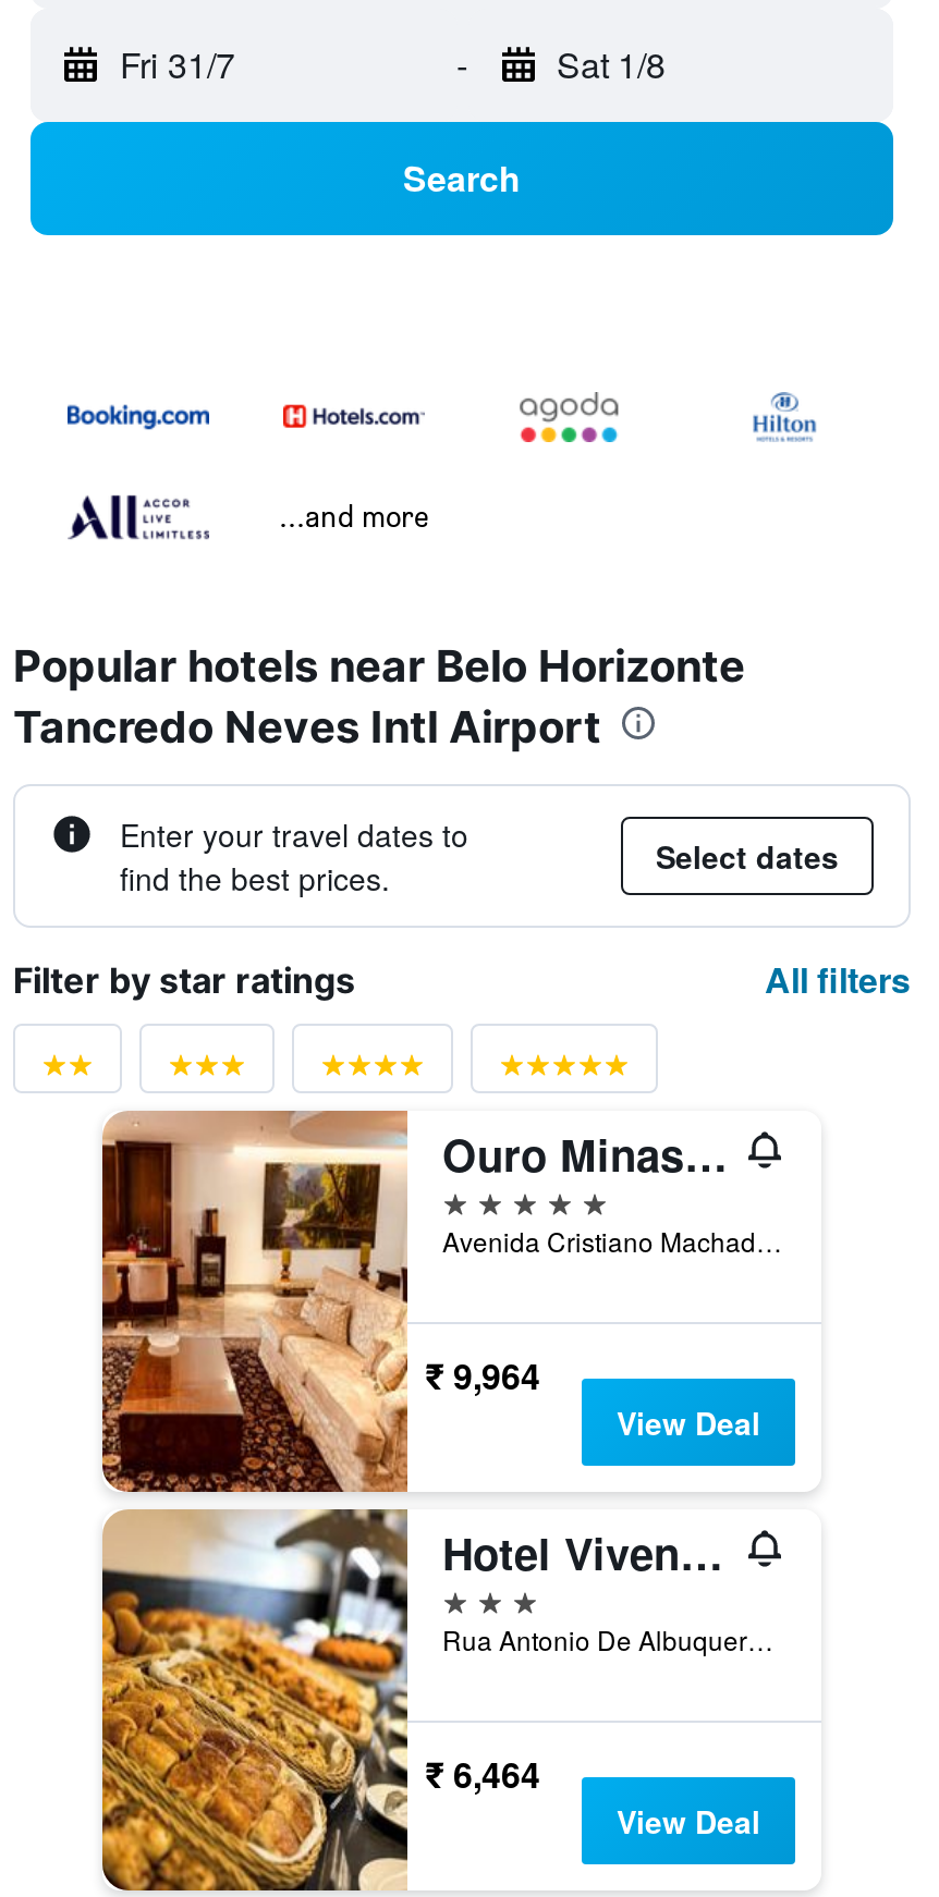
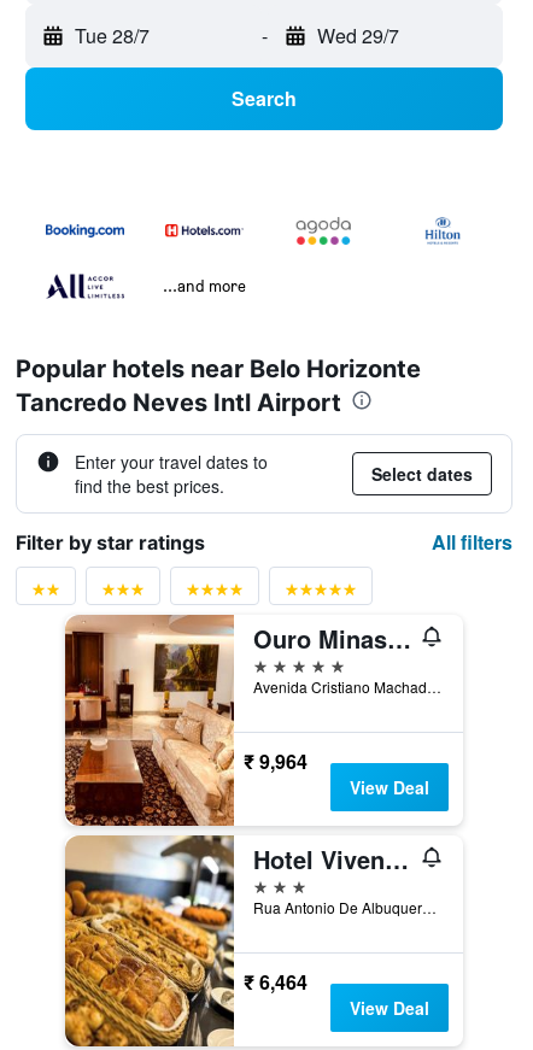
- Fri 31/7
+ Tue 28/7

- Sat 1/8
+ Wed 29/7
